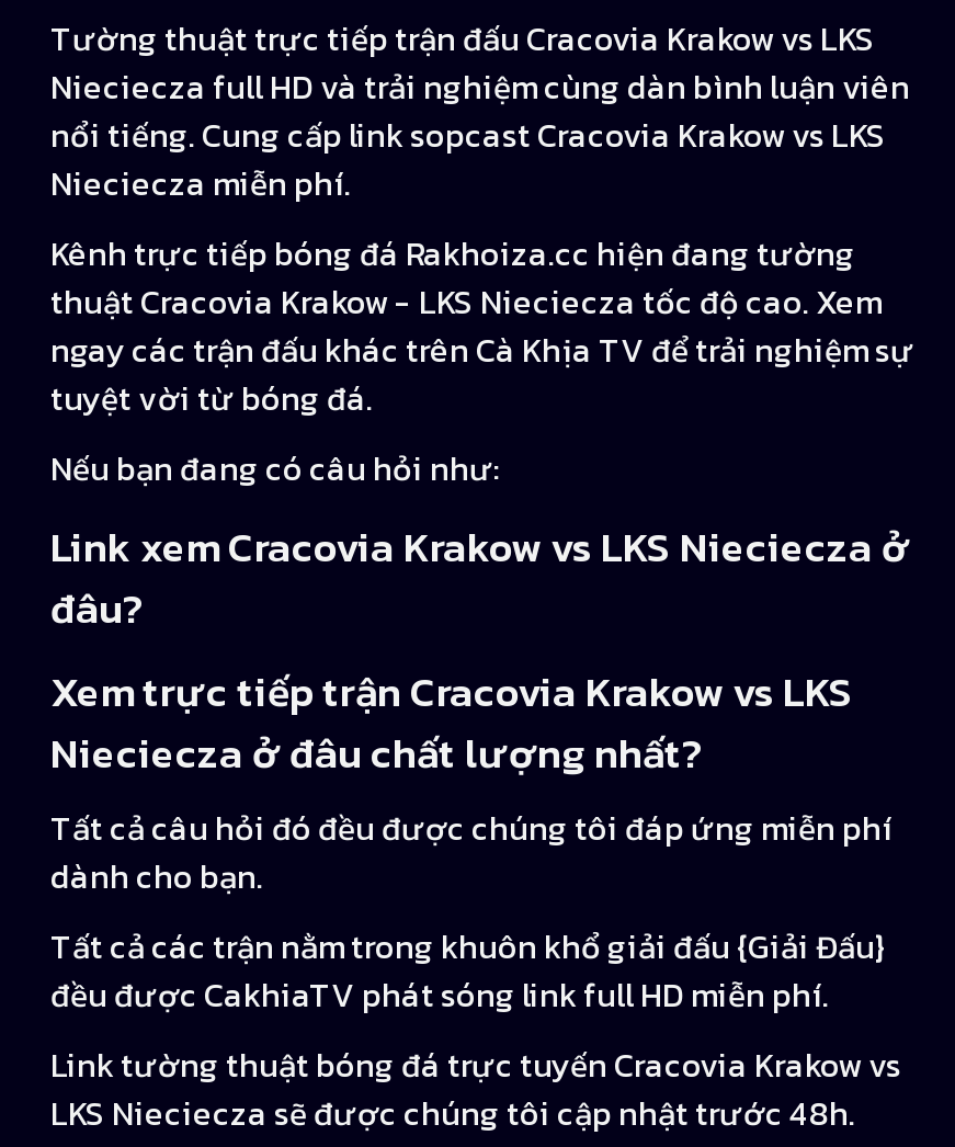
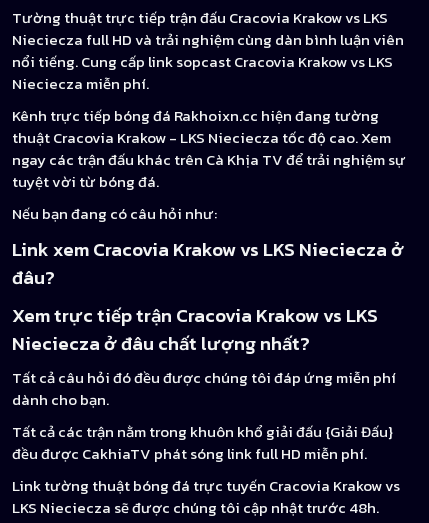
- Kênh trực tiếp bóng đá Rakhoiza.cc hiện đang tường
+ Kênh trực tiếp bóng đá Rakhoixn.cc hiện đang tường
